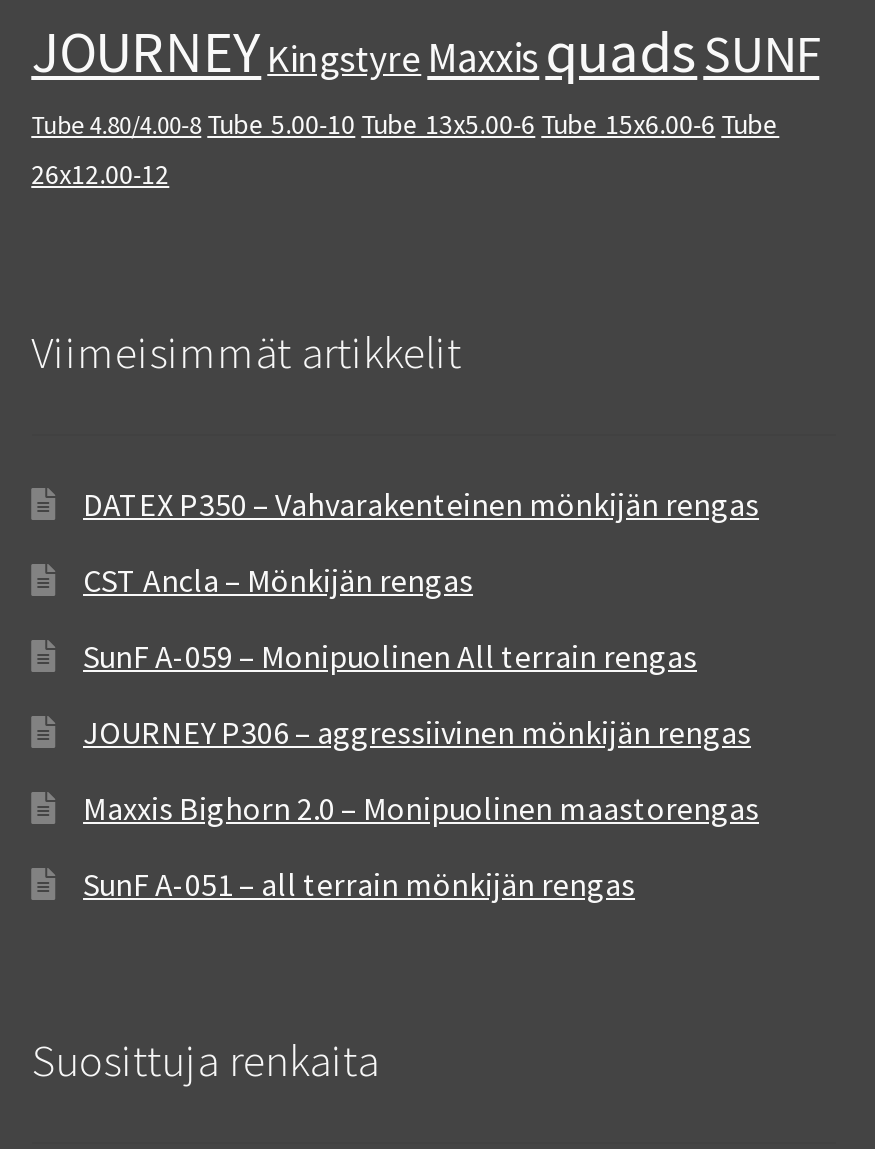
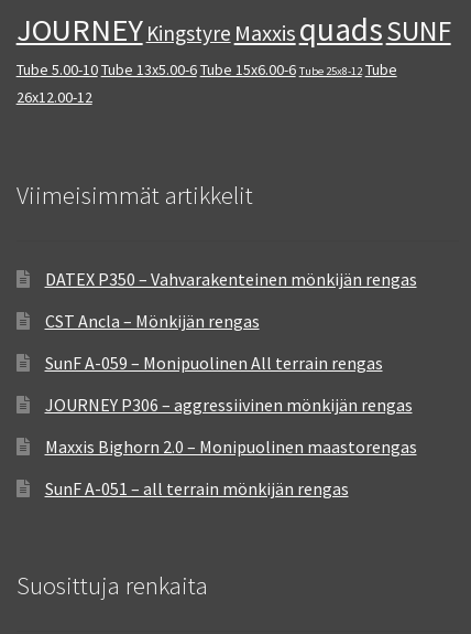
- Tube 4.80/4.00-8 Tube 5.00-10 Tube 13x5.00-6 Tube 15x6.00-6 Tube
+ Tube 5.00-10 Tube 13x5.00-6 Tube 15x6.00-6 Tube 25x8-12 Tube
